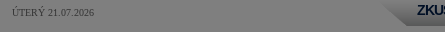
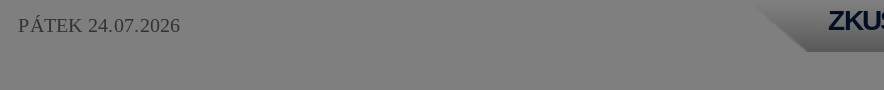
- ÚTERÝ 21.07.2026
+ PÁTEK 24.07.2026
